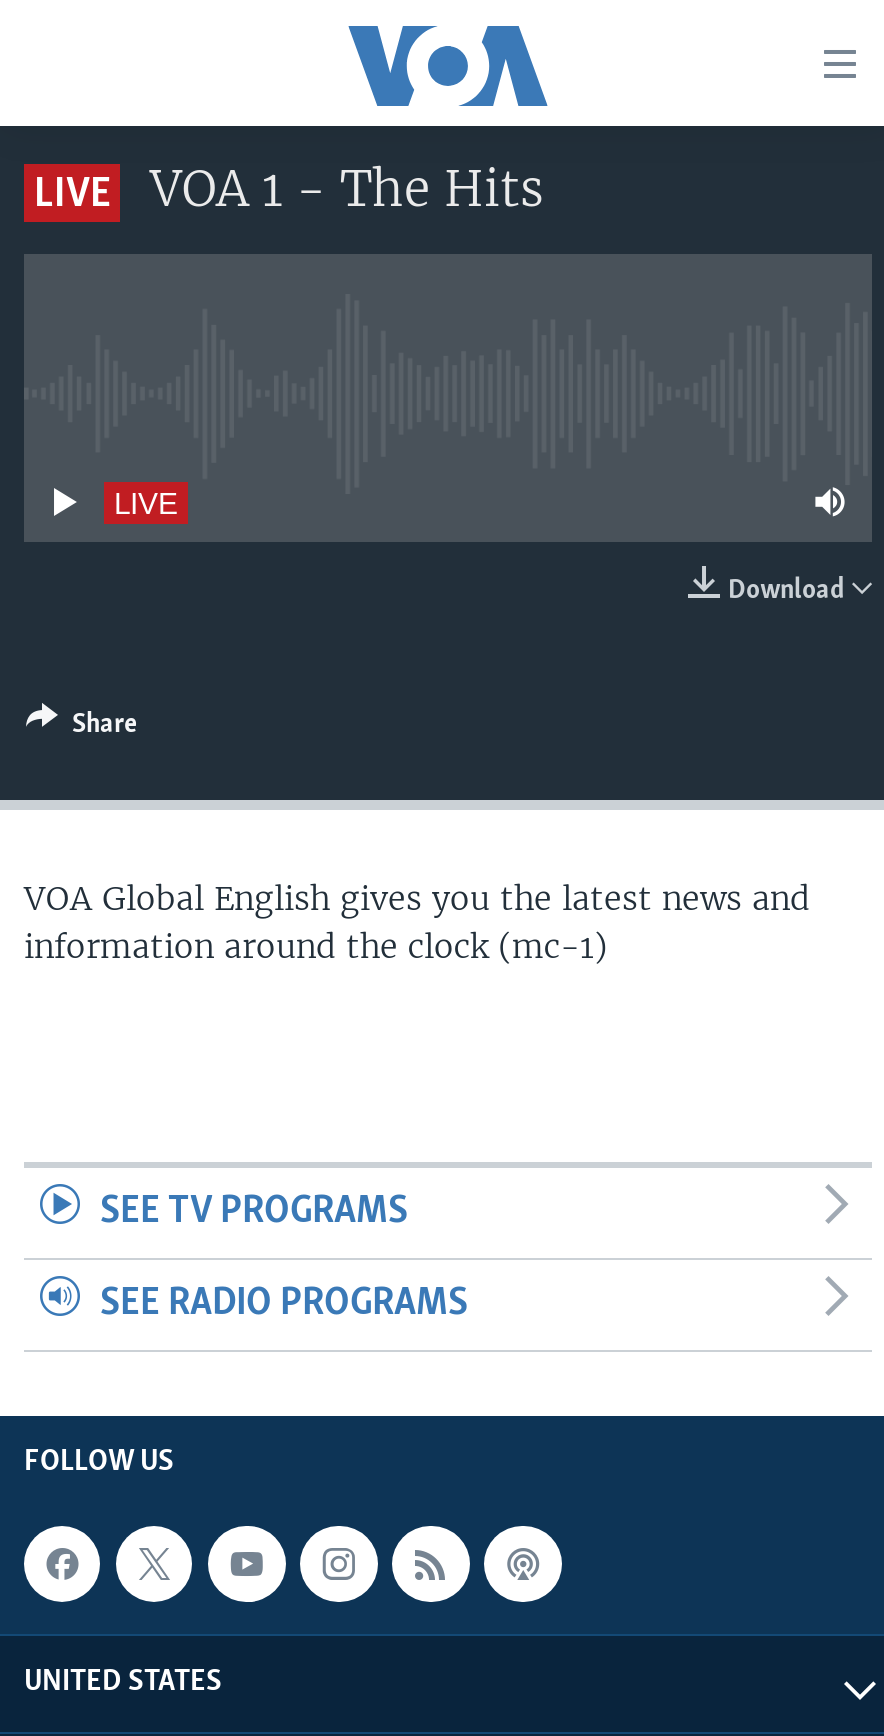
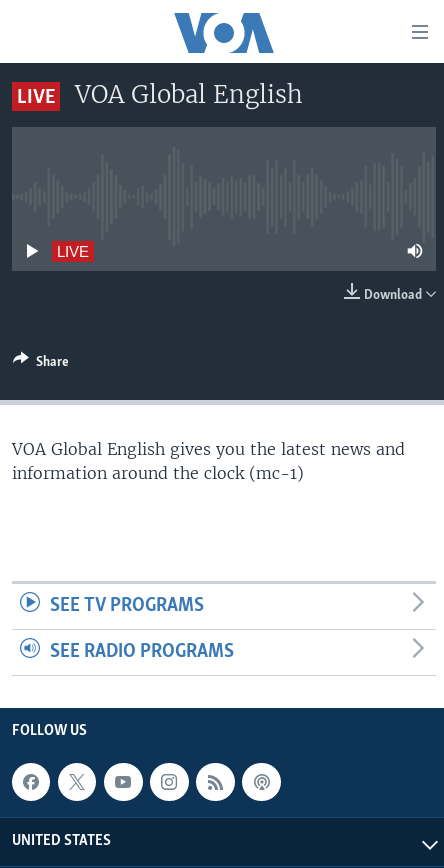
- VOA 1 - The Hits
+ VOA Global English
